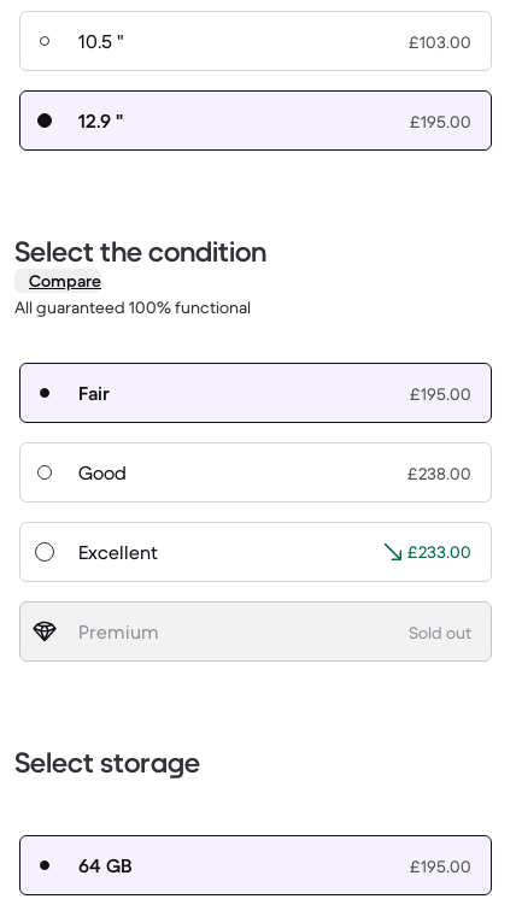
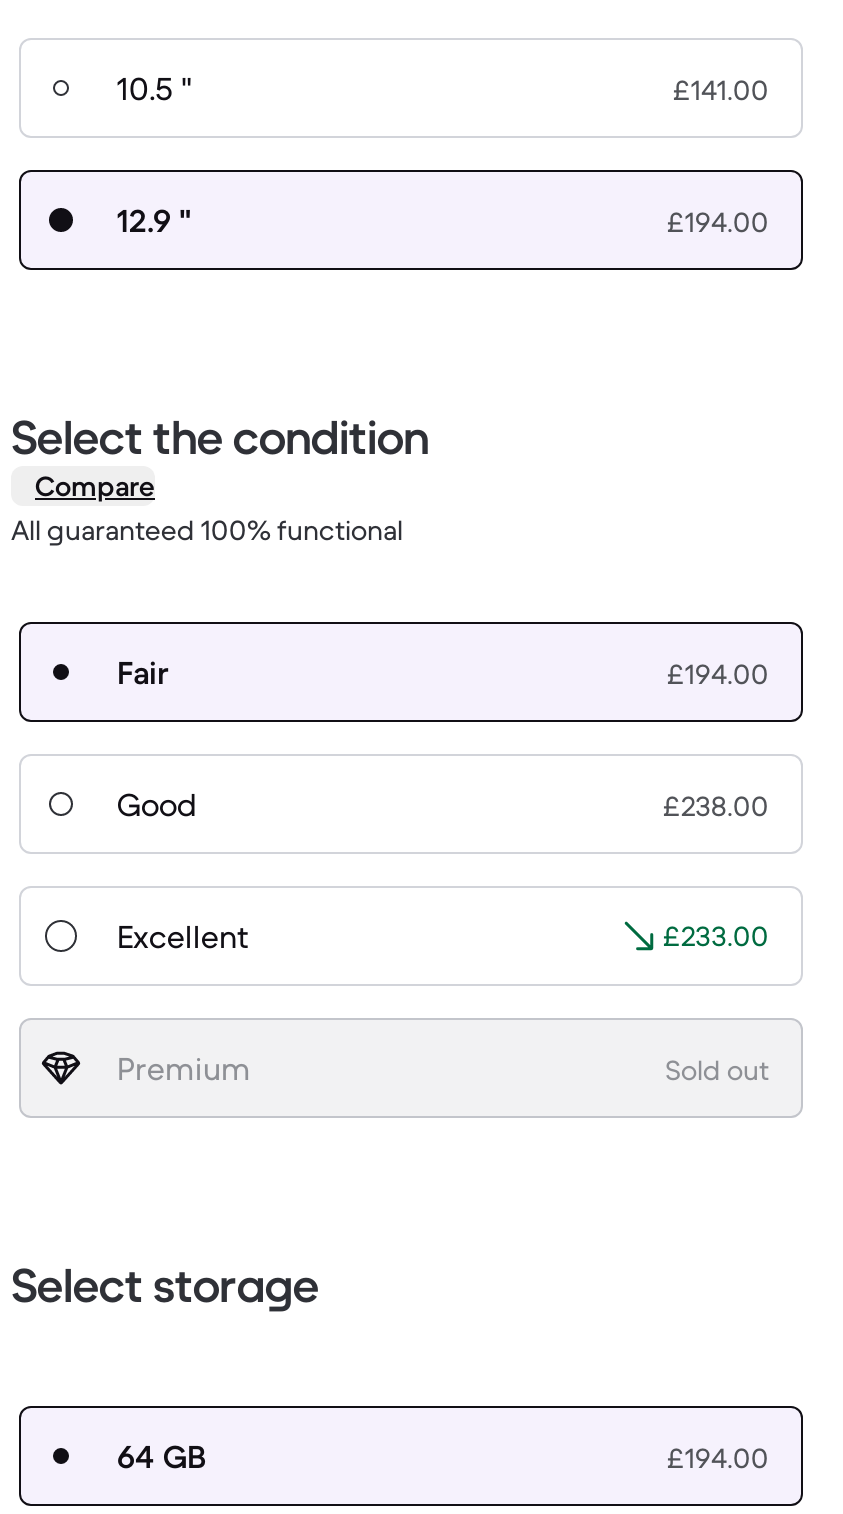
- £103.00
+ £141.00

- £195.00
+ £194.00

- £195.00
+ £194.00

- £195.00
+ £194.00
